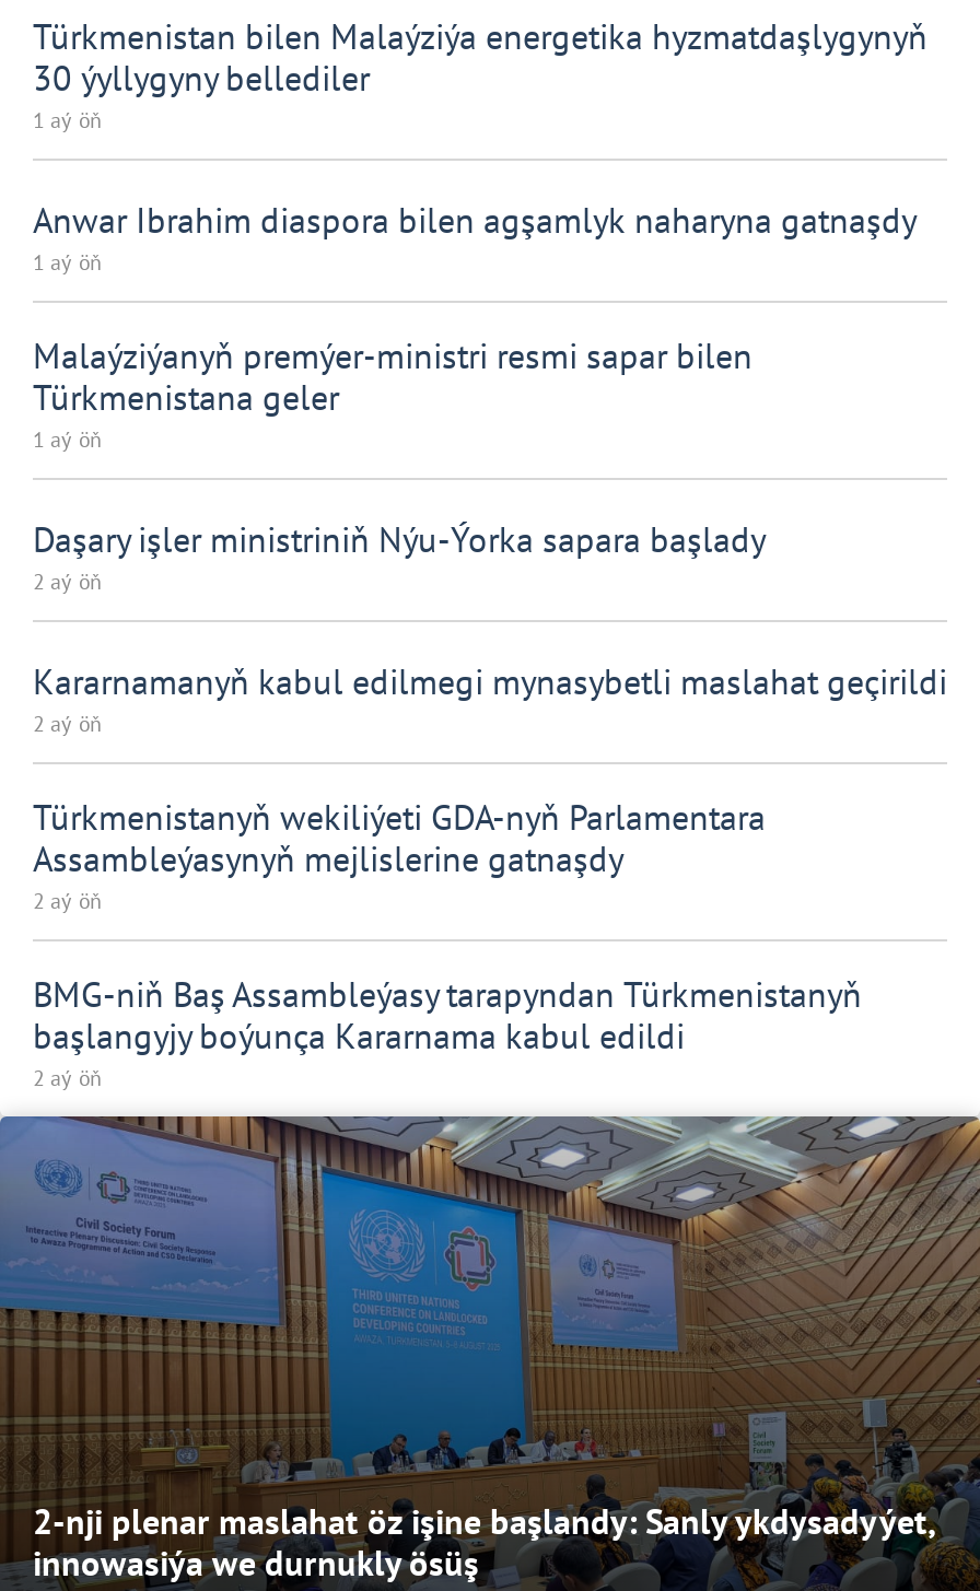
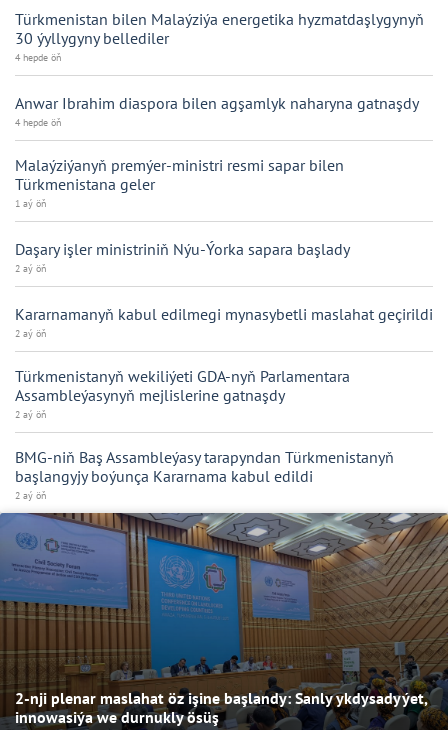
- 1 aý öň
+ 4 hepde öň

- 1 aý öň
+ 4 hepde öň
